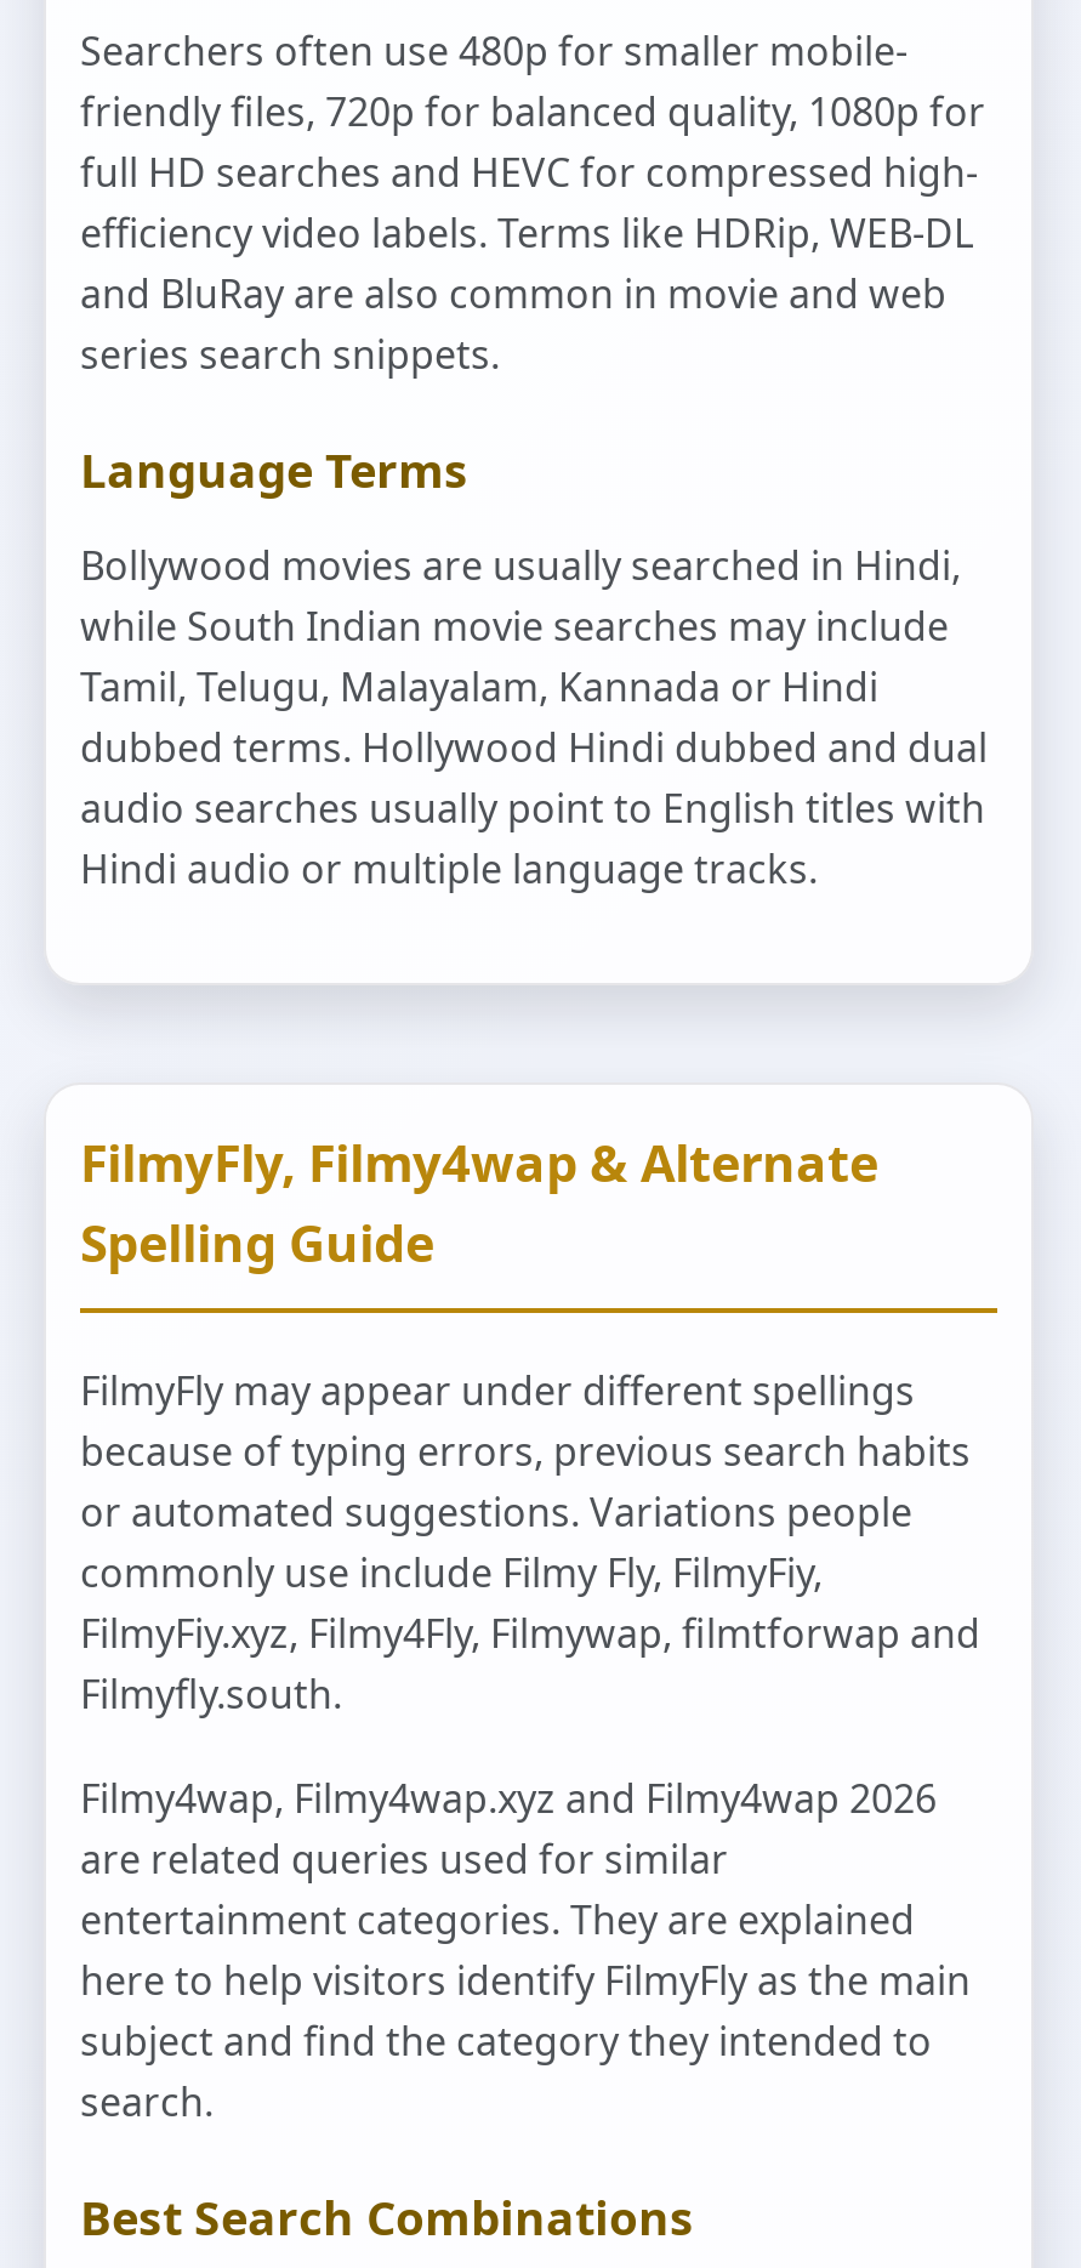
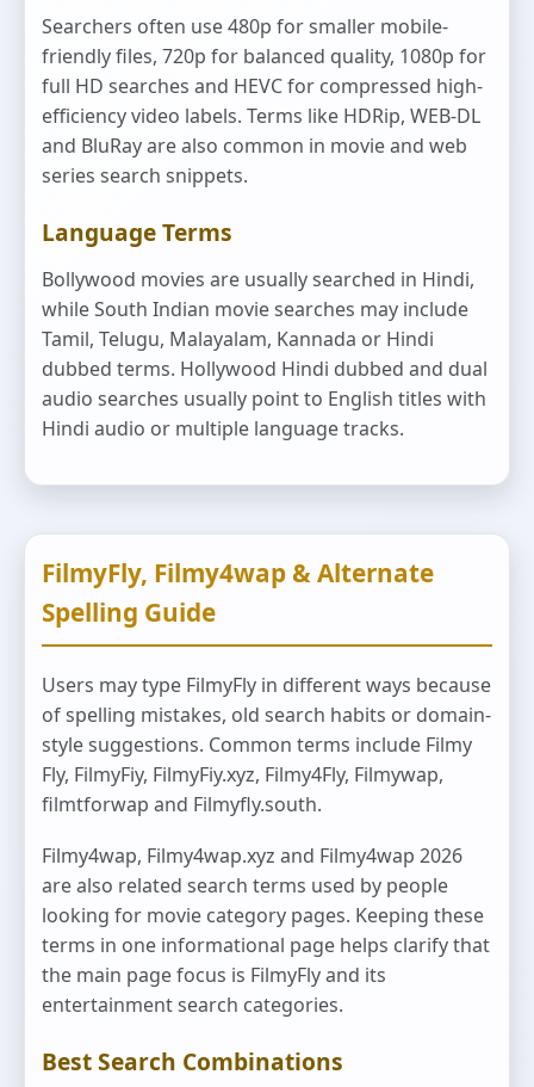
- FilmyFly may appear under different spellings
- because of typing errors, previous search habits
- or automated suggestions. Variations people
- commonly use include Filmy Fly, FilmyFiy,
- FilmyFiy.xyz, Filmy4Fly, Filmywap, filmtforwap and
- Filmyfly.south.
+ Users may type FilmyFly in different ways because
+ of spelling mistakes, old search habits or domain-
+ style suggestions. Common terms include Filmy
+ Fly, FilmyFiy, FilmyFiy.xyz, Filmy4Fly, Filmywap,
+ filmtforwap and Filmyfly.south.

- are related queries used for similar
- entertainment categories. They are explained
- here to help visitors identify FilmyFly as the main
- subject and find the category they intended to
- search.
+ are also related search terms used by people
+ looking for movie category pages. Keeping these
+ terms in one informational page helps clarify that
+ the main page focus is FilmyFly and its
+ entertainment search categories.
